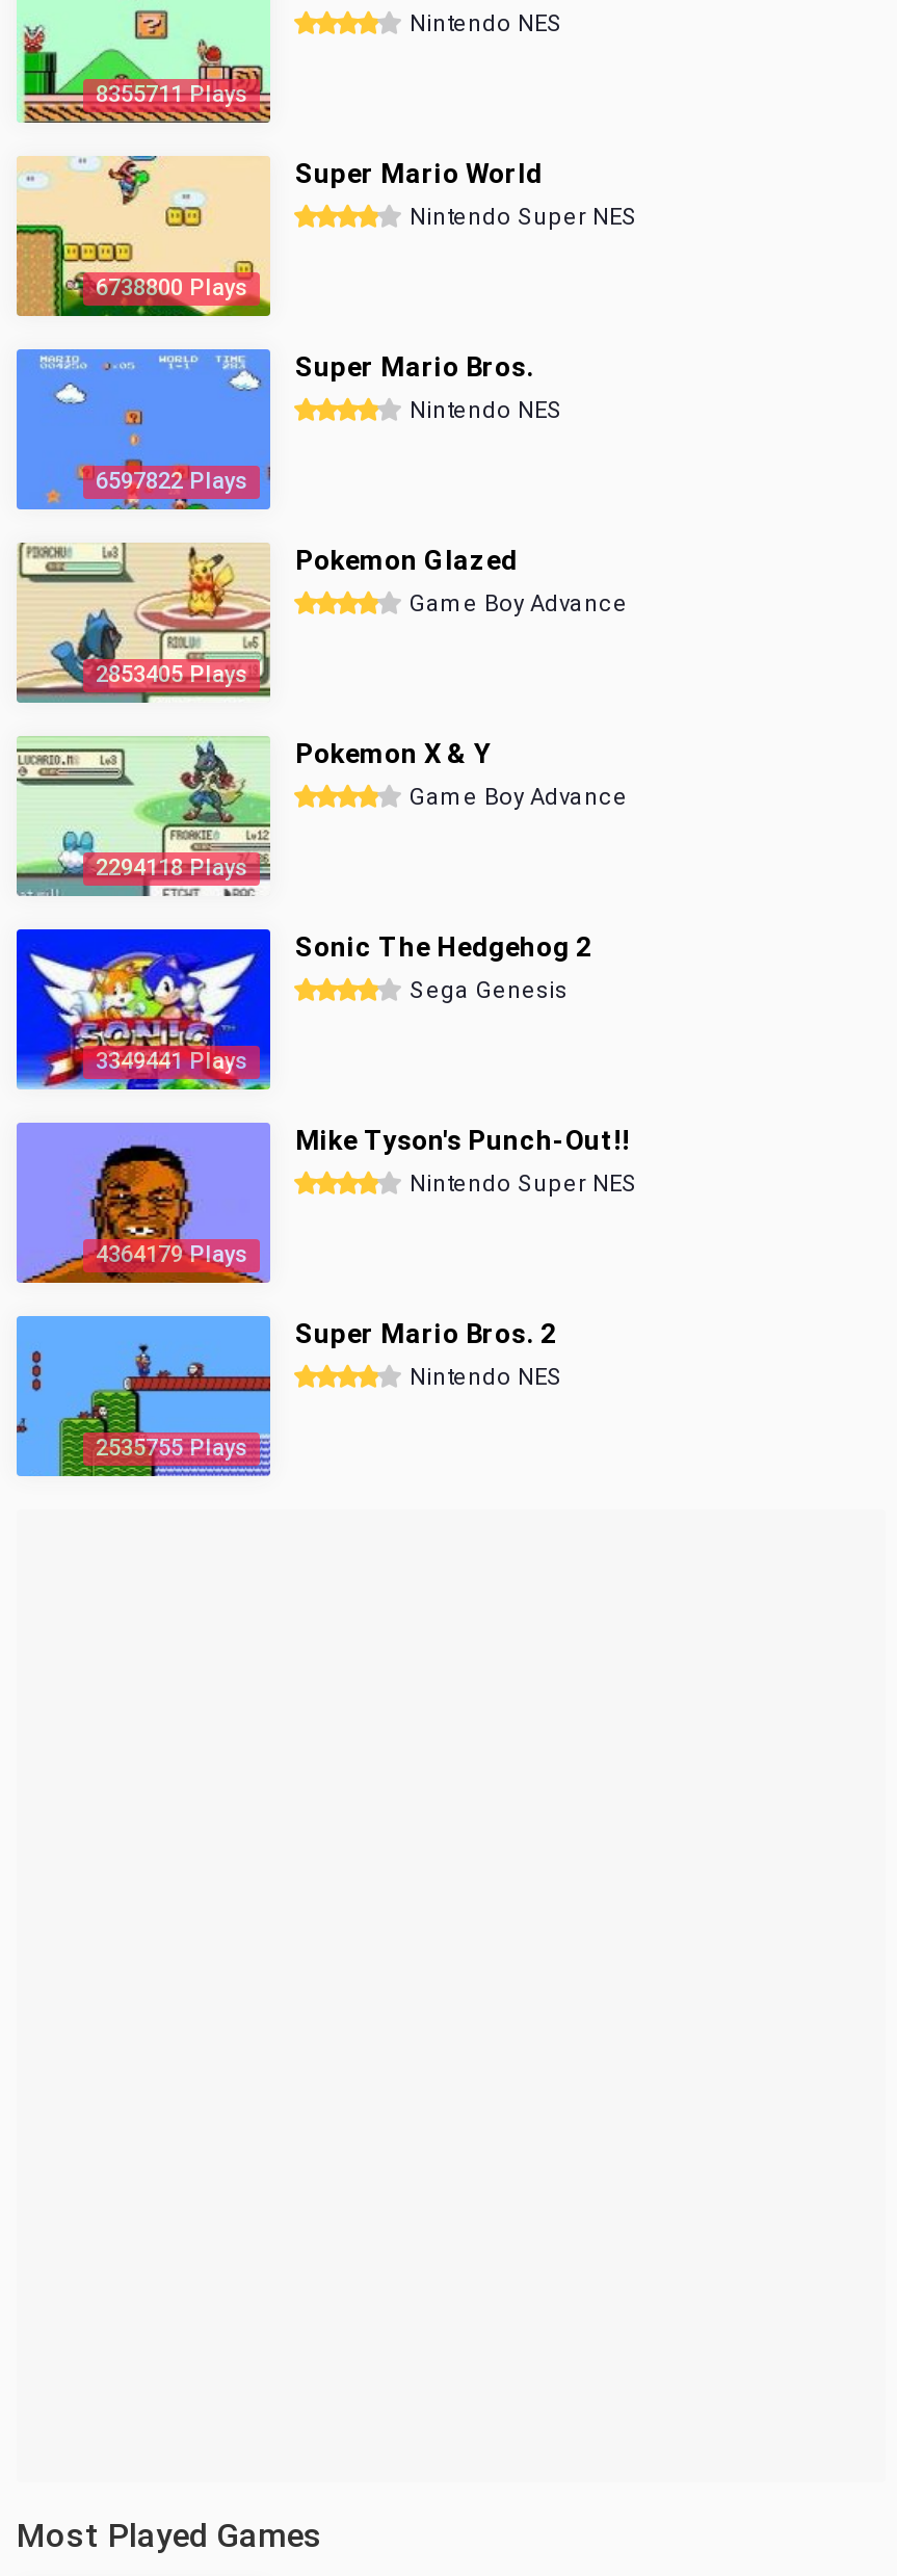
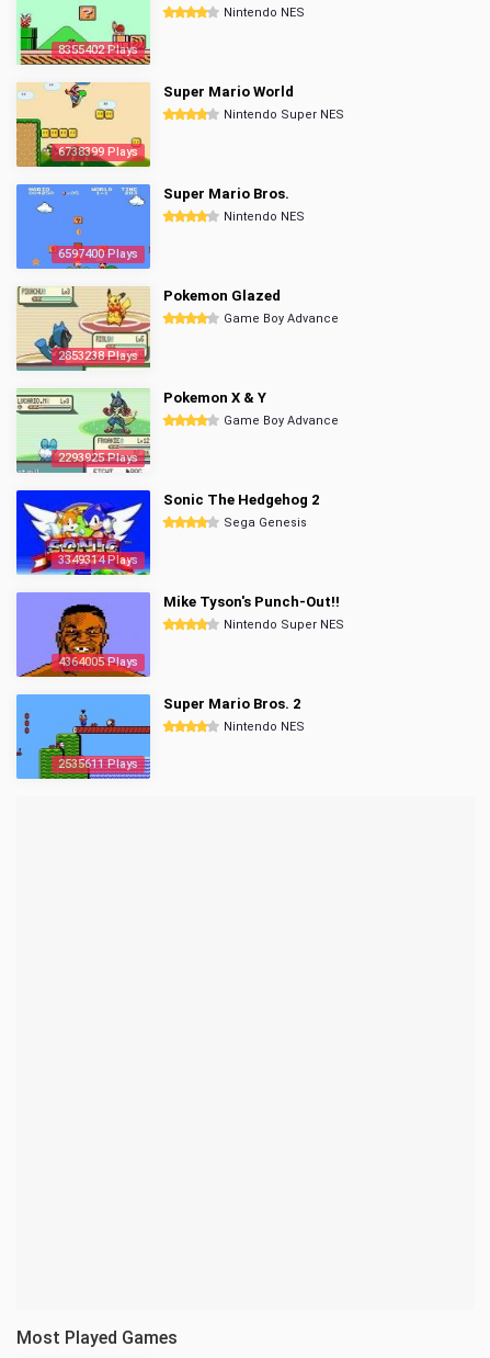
- 8355711 Plays
+ 8355402 Plays

- 6738800 Plays
+ 6738399 Plays

- 6597822 Plays
+ 6597400 Plays

- 2853405 Plays
+ 2853238 Plays

- 2294118 Plays
+ 2293925 Plays

- 3349441 Plays
+ 3349314 Plays

- 4364179 Plays
+ 4364005 Plays

- 2535755 Plays
+ 2535611 Plays
